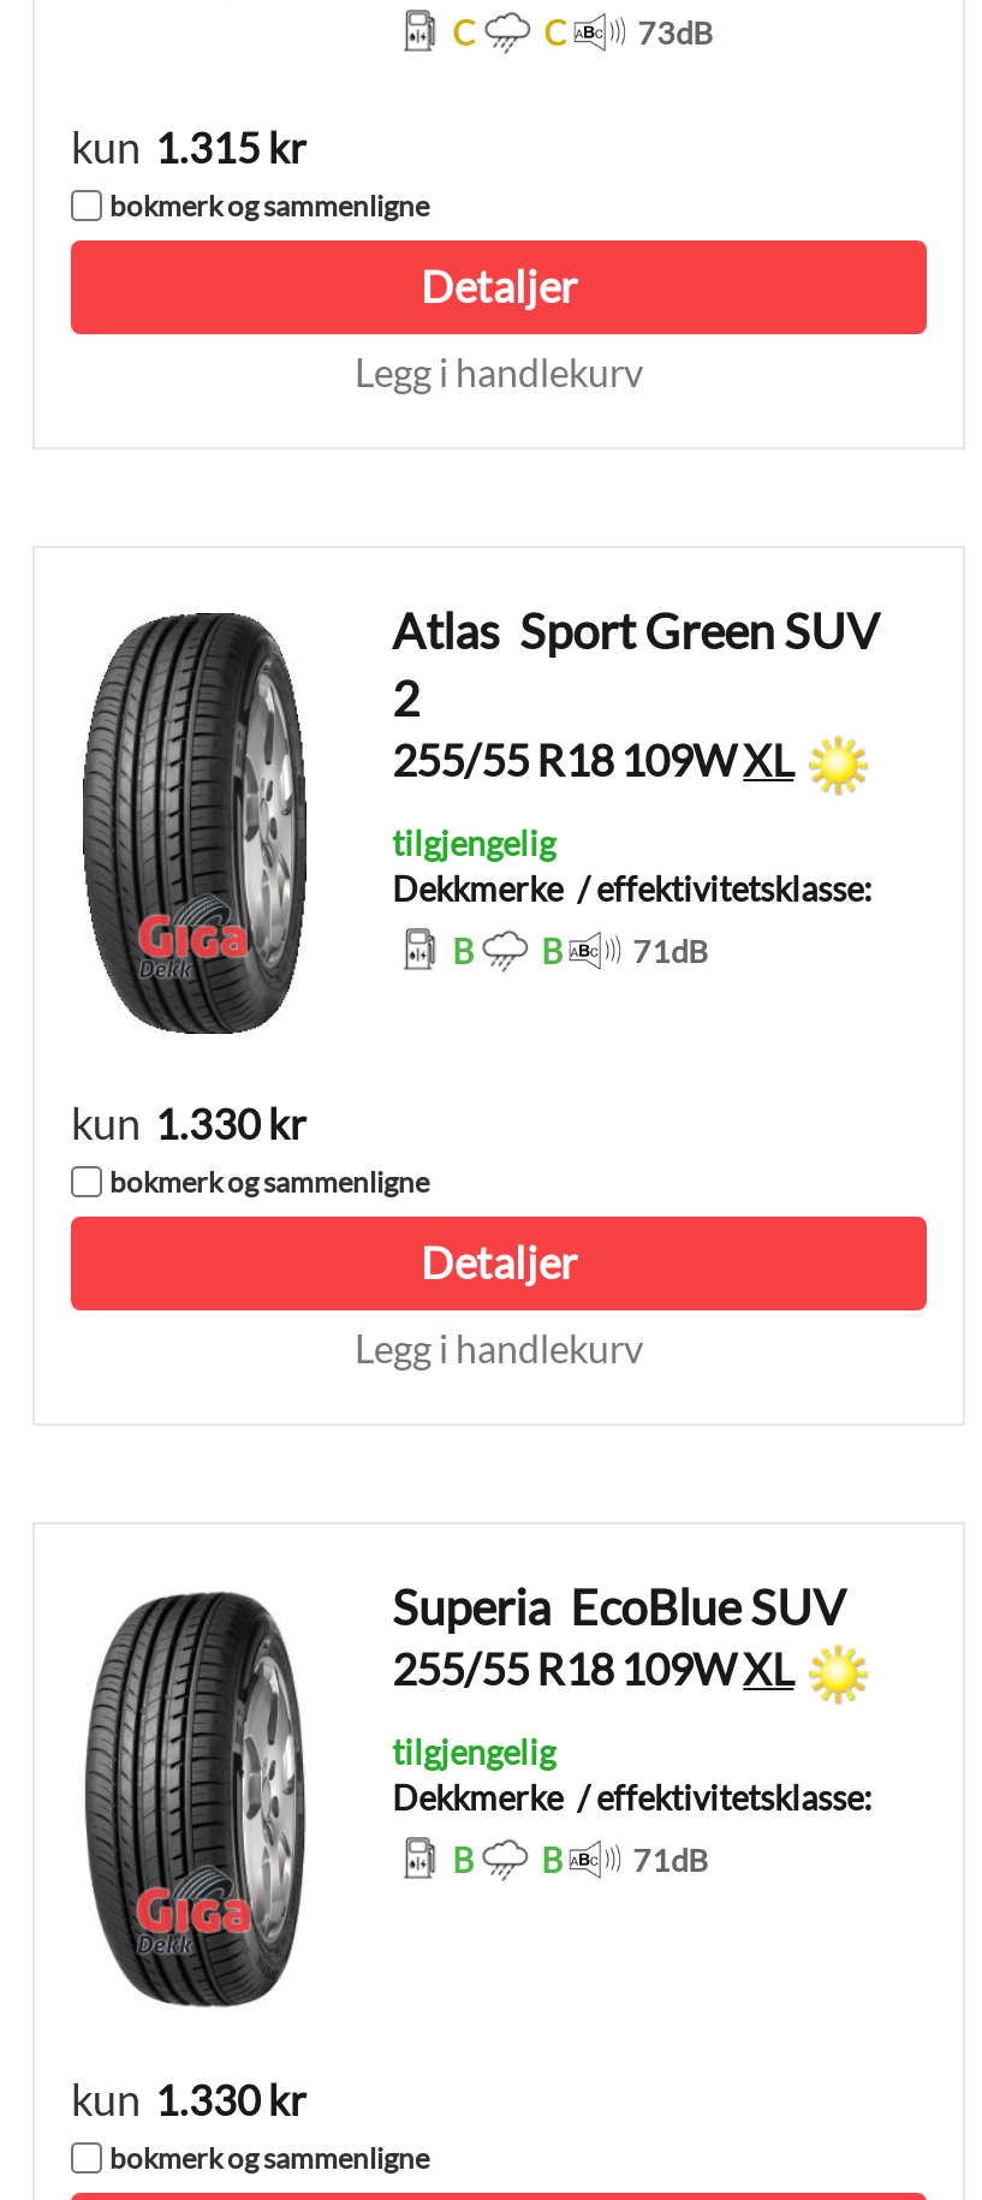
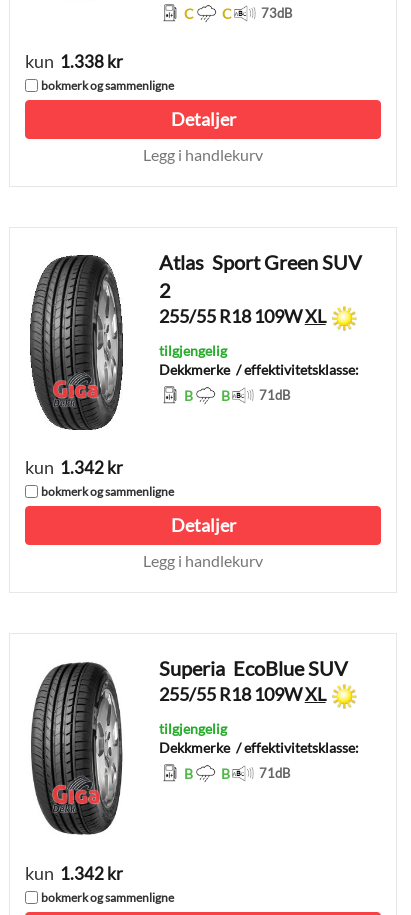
- kun 1.315 kr
+ kun 1.338 kr

- kun 1.330 kr
+ kun 1.342 kr

- kun 1.330 kr
+ kun 1.342 kr
